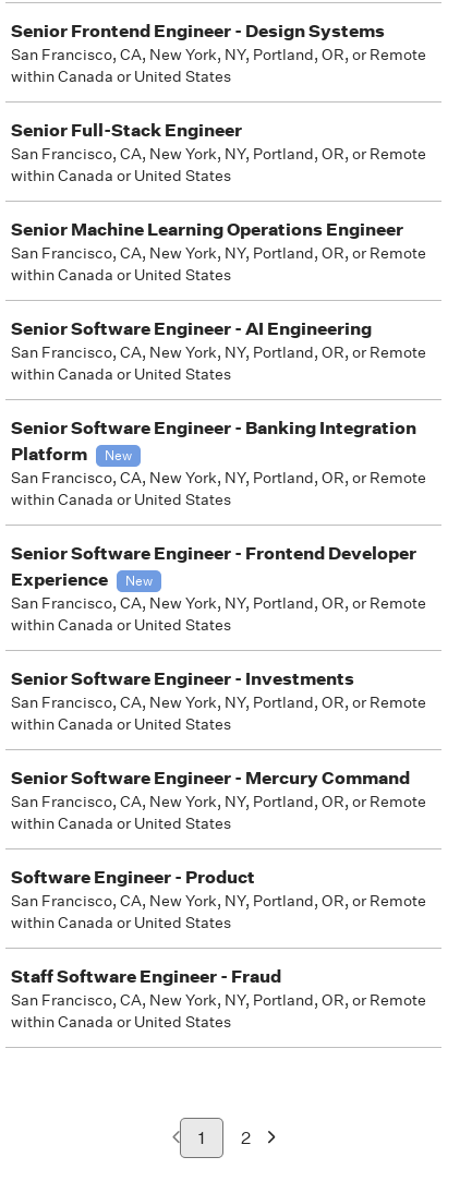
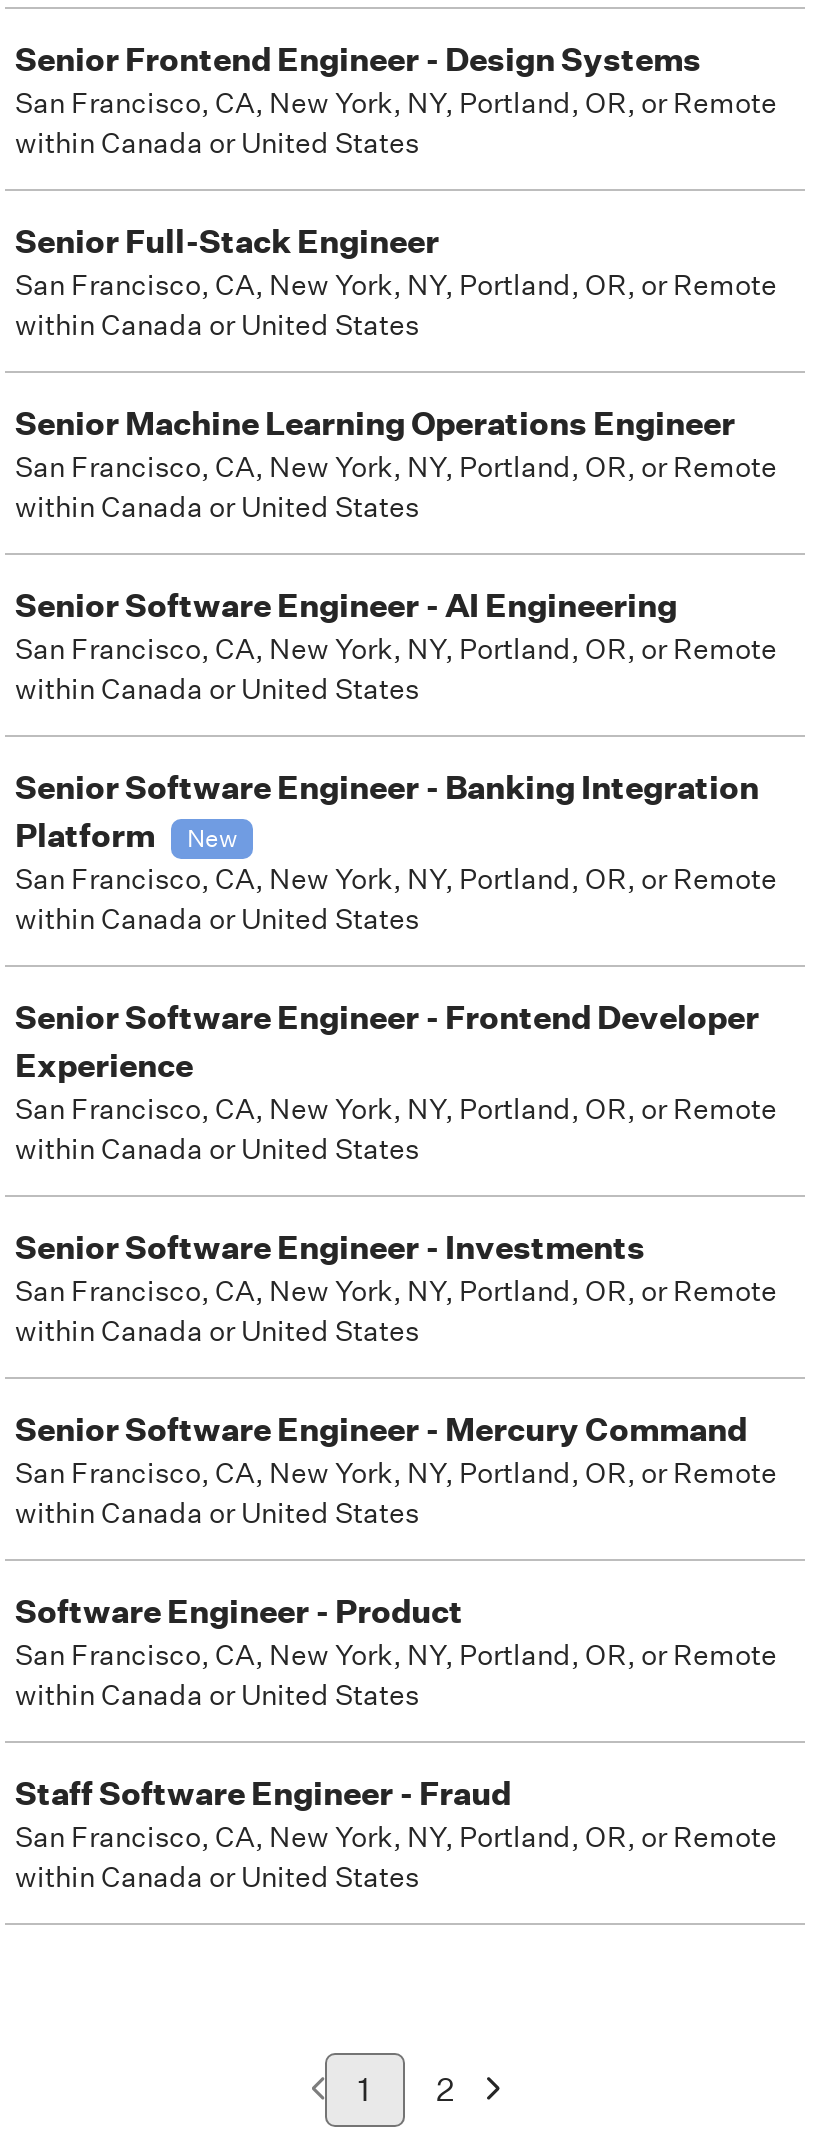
- New
